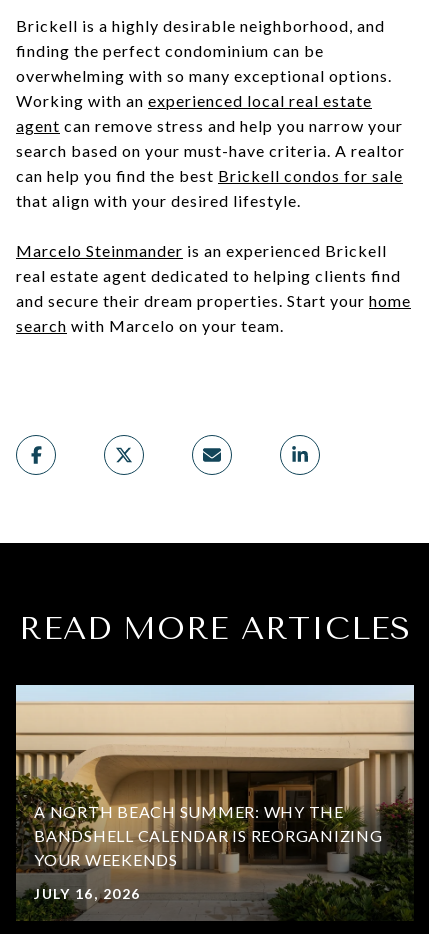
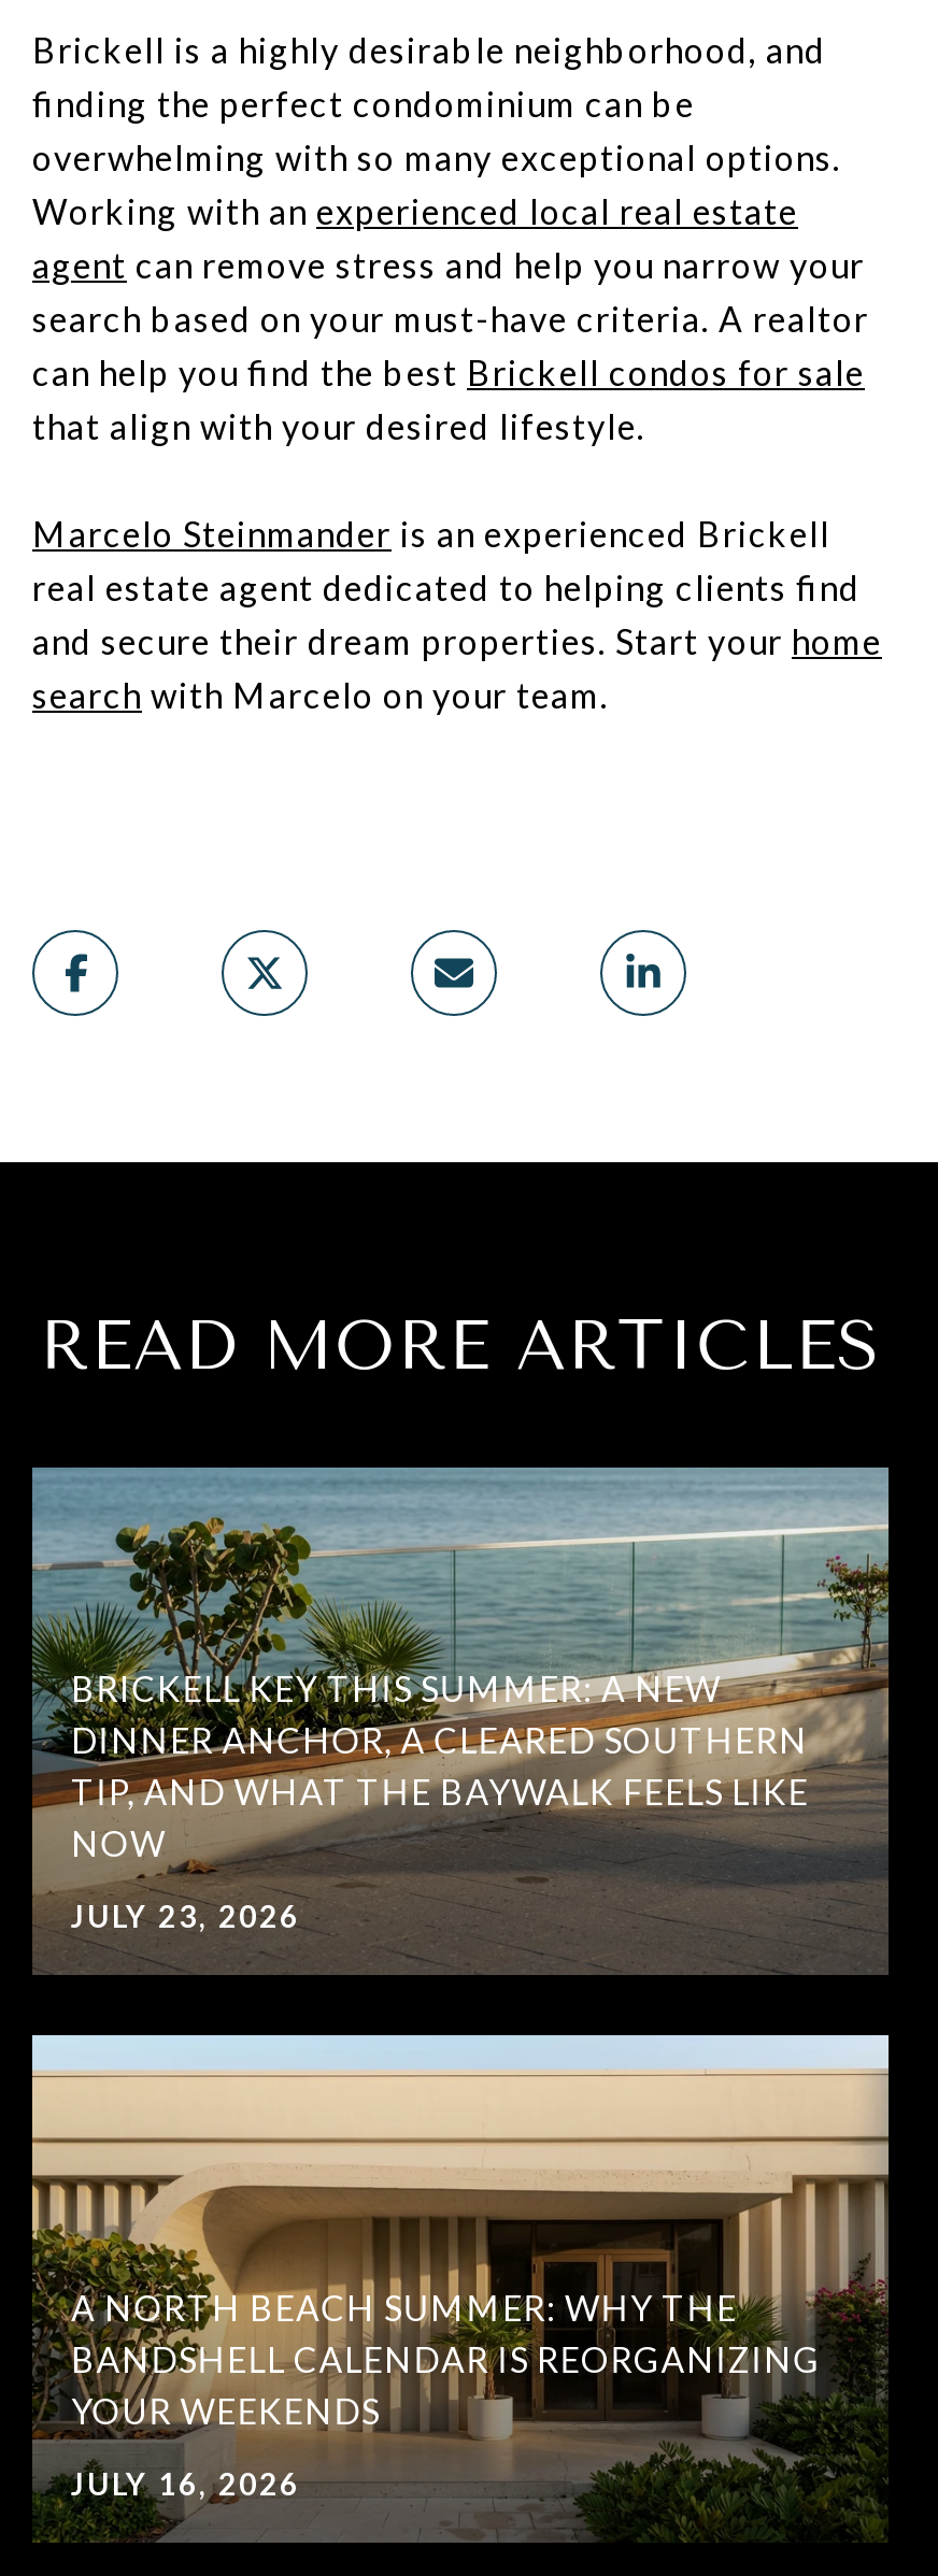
+ [image]
+ BRICKELL KEY THIS SUMMER: A NEW
+ DINNER ANCHOR, A CLEARED SOUTHERN
+ TIP, AND WHAT THE BAYWALK FEELS LIKE
+ NOW
+ JULY 23, 2026
